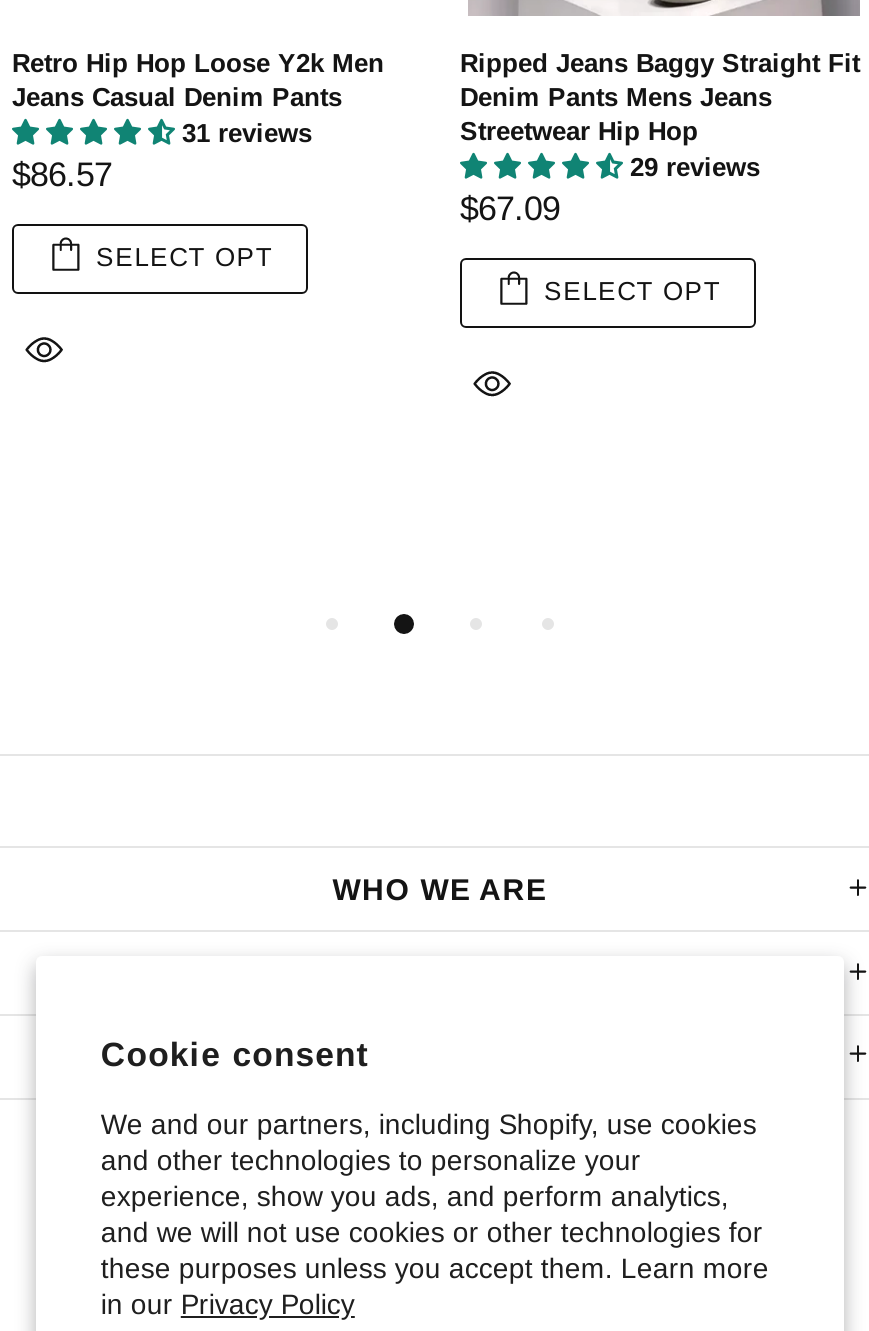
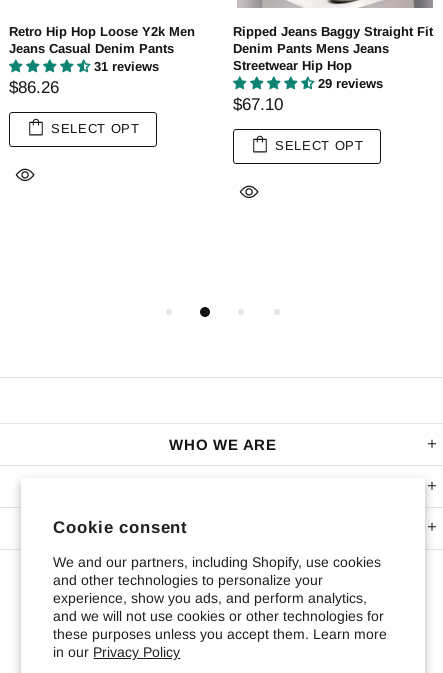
- $86.57
+ $86.26

- $67.09
+ $67.10
